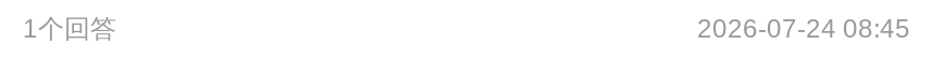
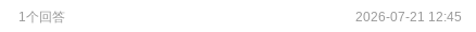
- 2026-07-24 08:45
+ 2026-07-21 12:45
